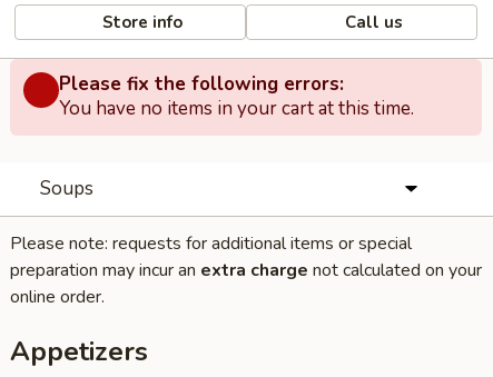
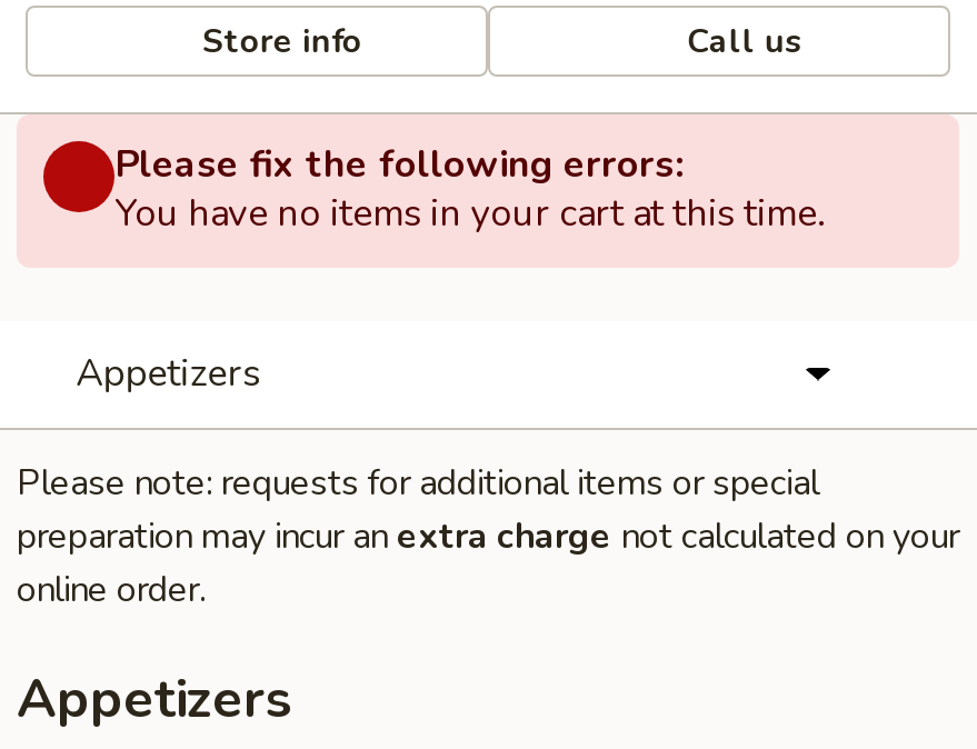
- Soups
+ Appetizers
